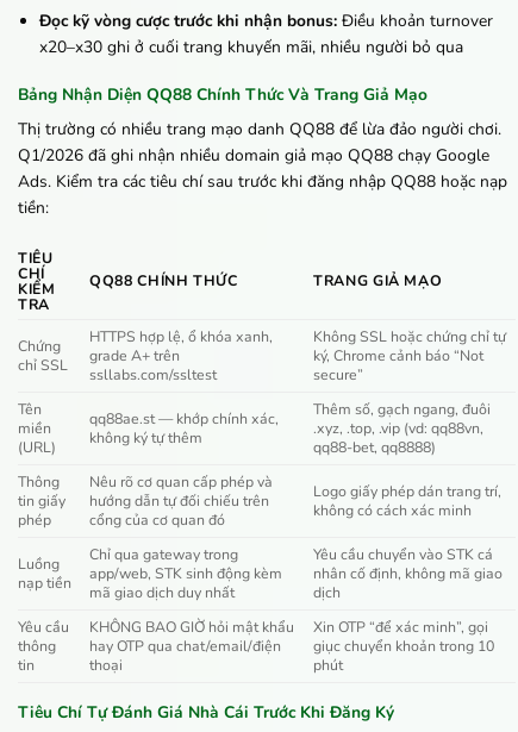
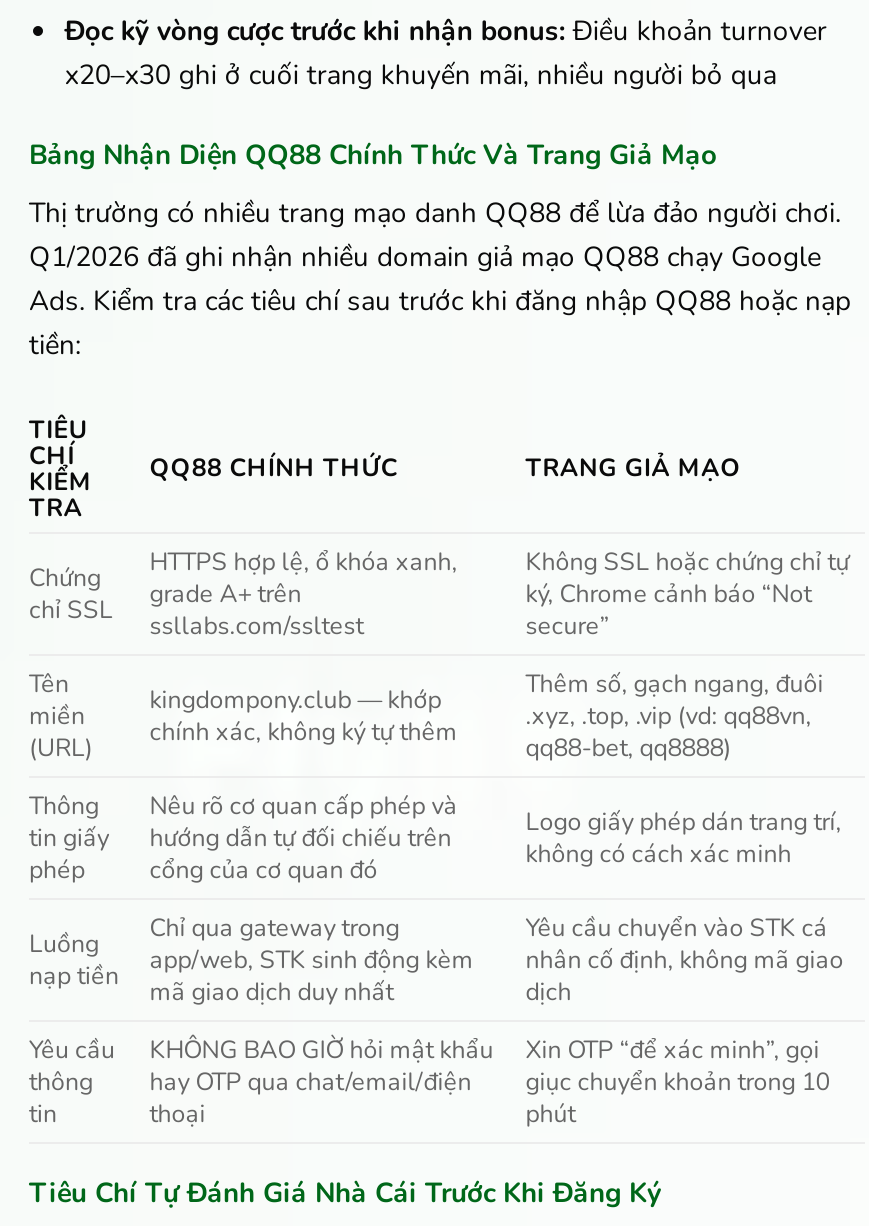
- qq88ae.st — khớp chính xác,
- không ký tự thêm
+ kingdompony.club — khớp
+ chính xác, không ký tự thêm
